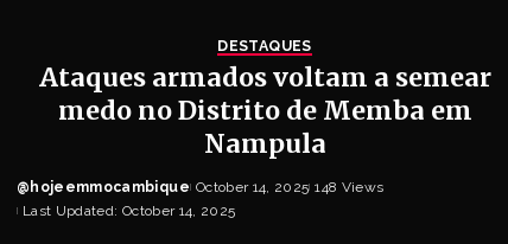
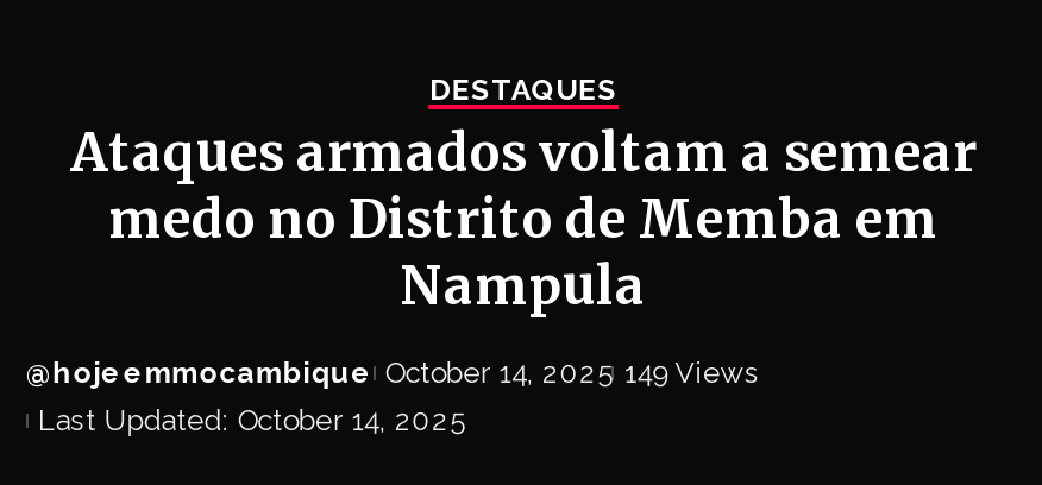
- @hojeemmocambique October 14, 2025 148 Views
+ @hojeemmocambique October 14, 2025 149 Views
